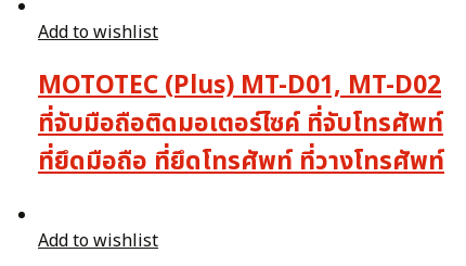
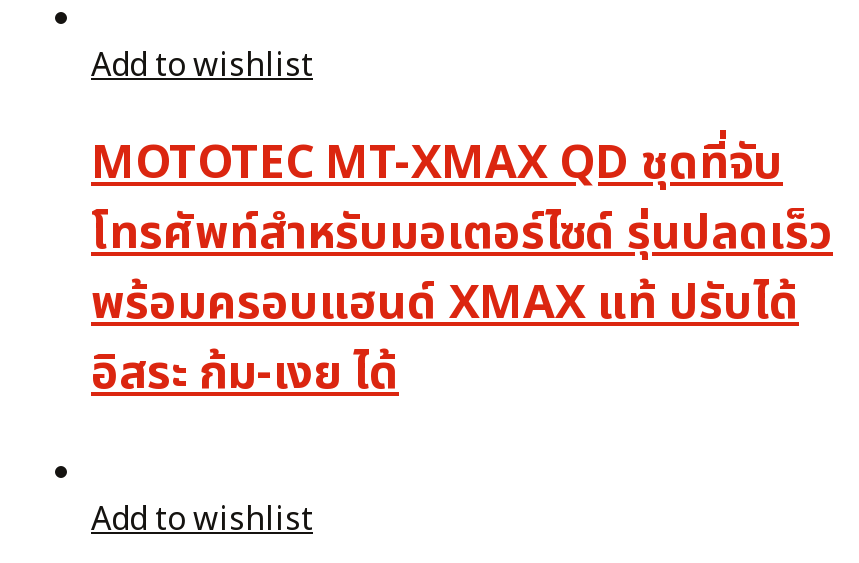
- MOTOTEC (Plus) MT-D01, MT-D02
- ที่จับมือถือติดมอเตอร์ไซค์ ที่จับโทรศัพท์
- ที่ยึดมือถือ ที่ยึดโทรศัพท์ ที่วางโทรศัพท์
+ MOTOTEC MT-XMAX QD ชุดที่จับ
+ โทรศัพท์สำหรับมอเตอร์ไซด์ รุ่นปลดเร็ว
+ พร้อมครอบแฮนด์ XMAX แท้ ปรับได้
+ อิสระ ก้ม-เงย ได้
